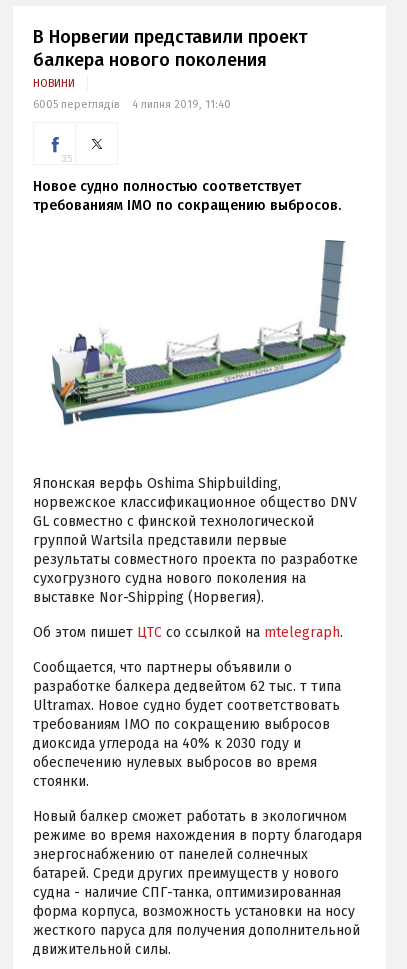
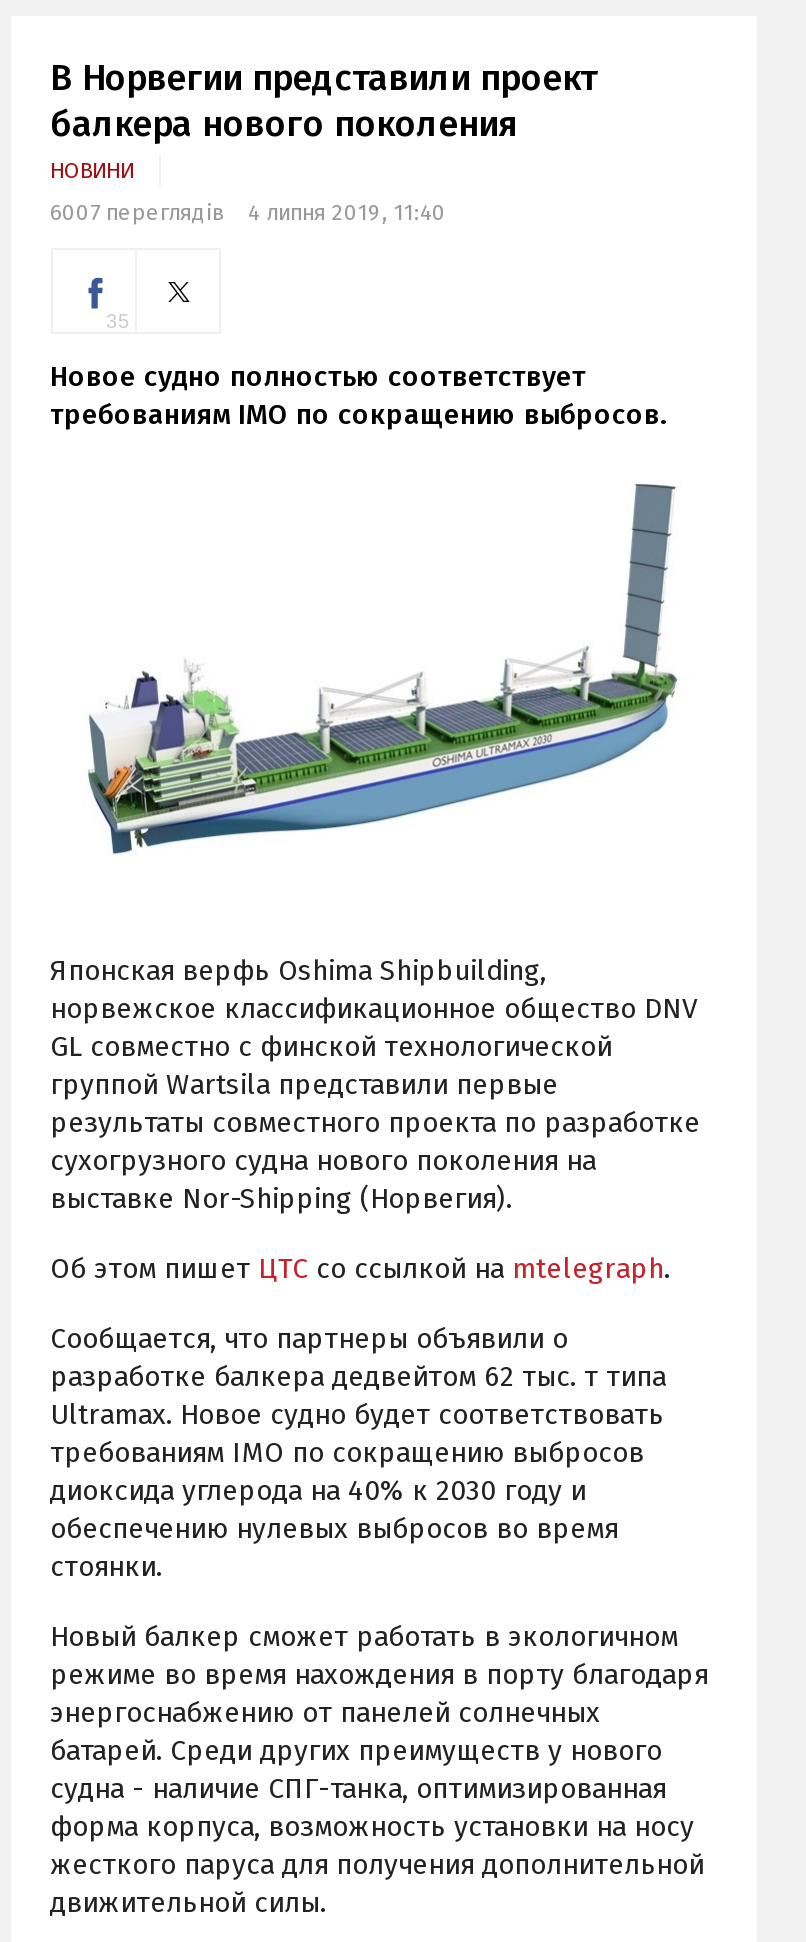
- 6005 переглядів 4 липня 2019, 11:40
+ 6007 переглядів 4 липня 2019, 11:40
